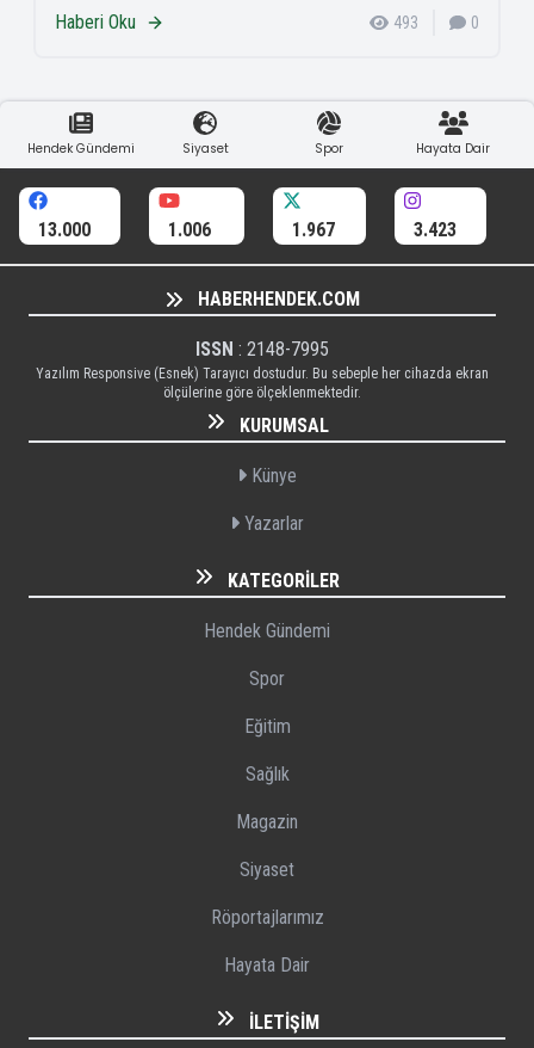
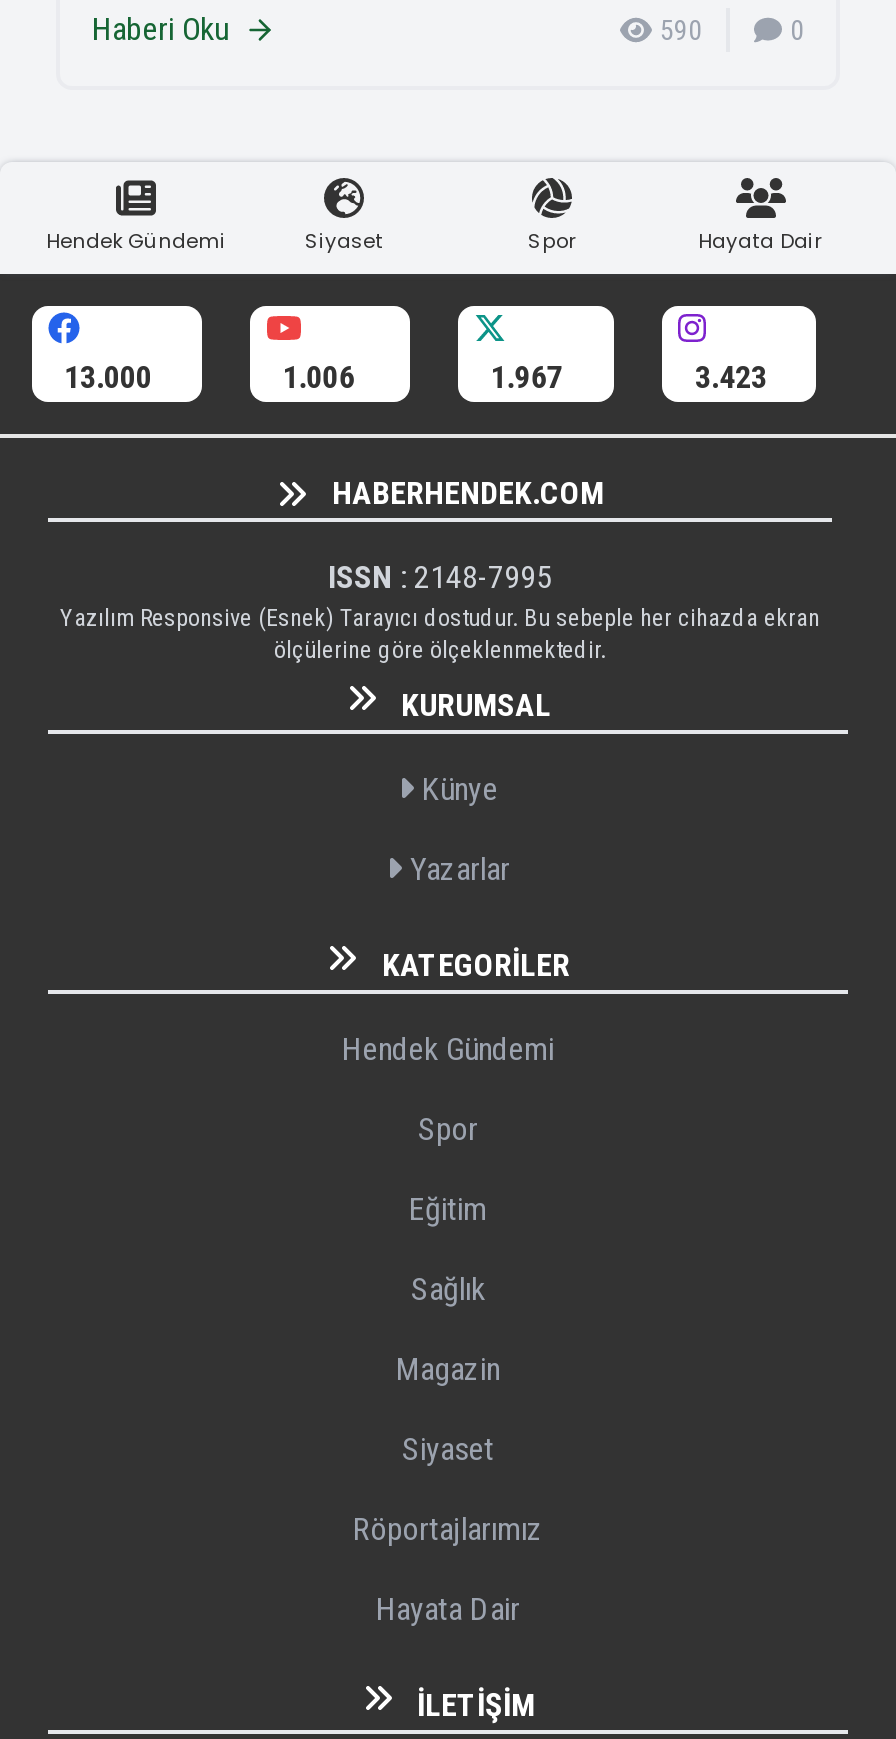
- 493
+ 590
